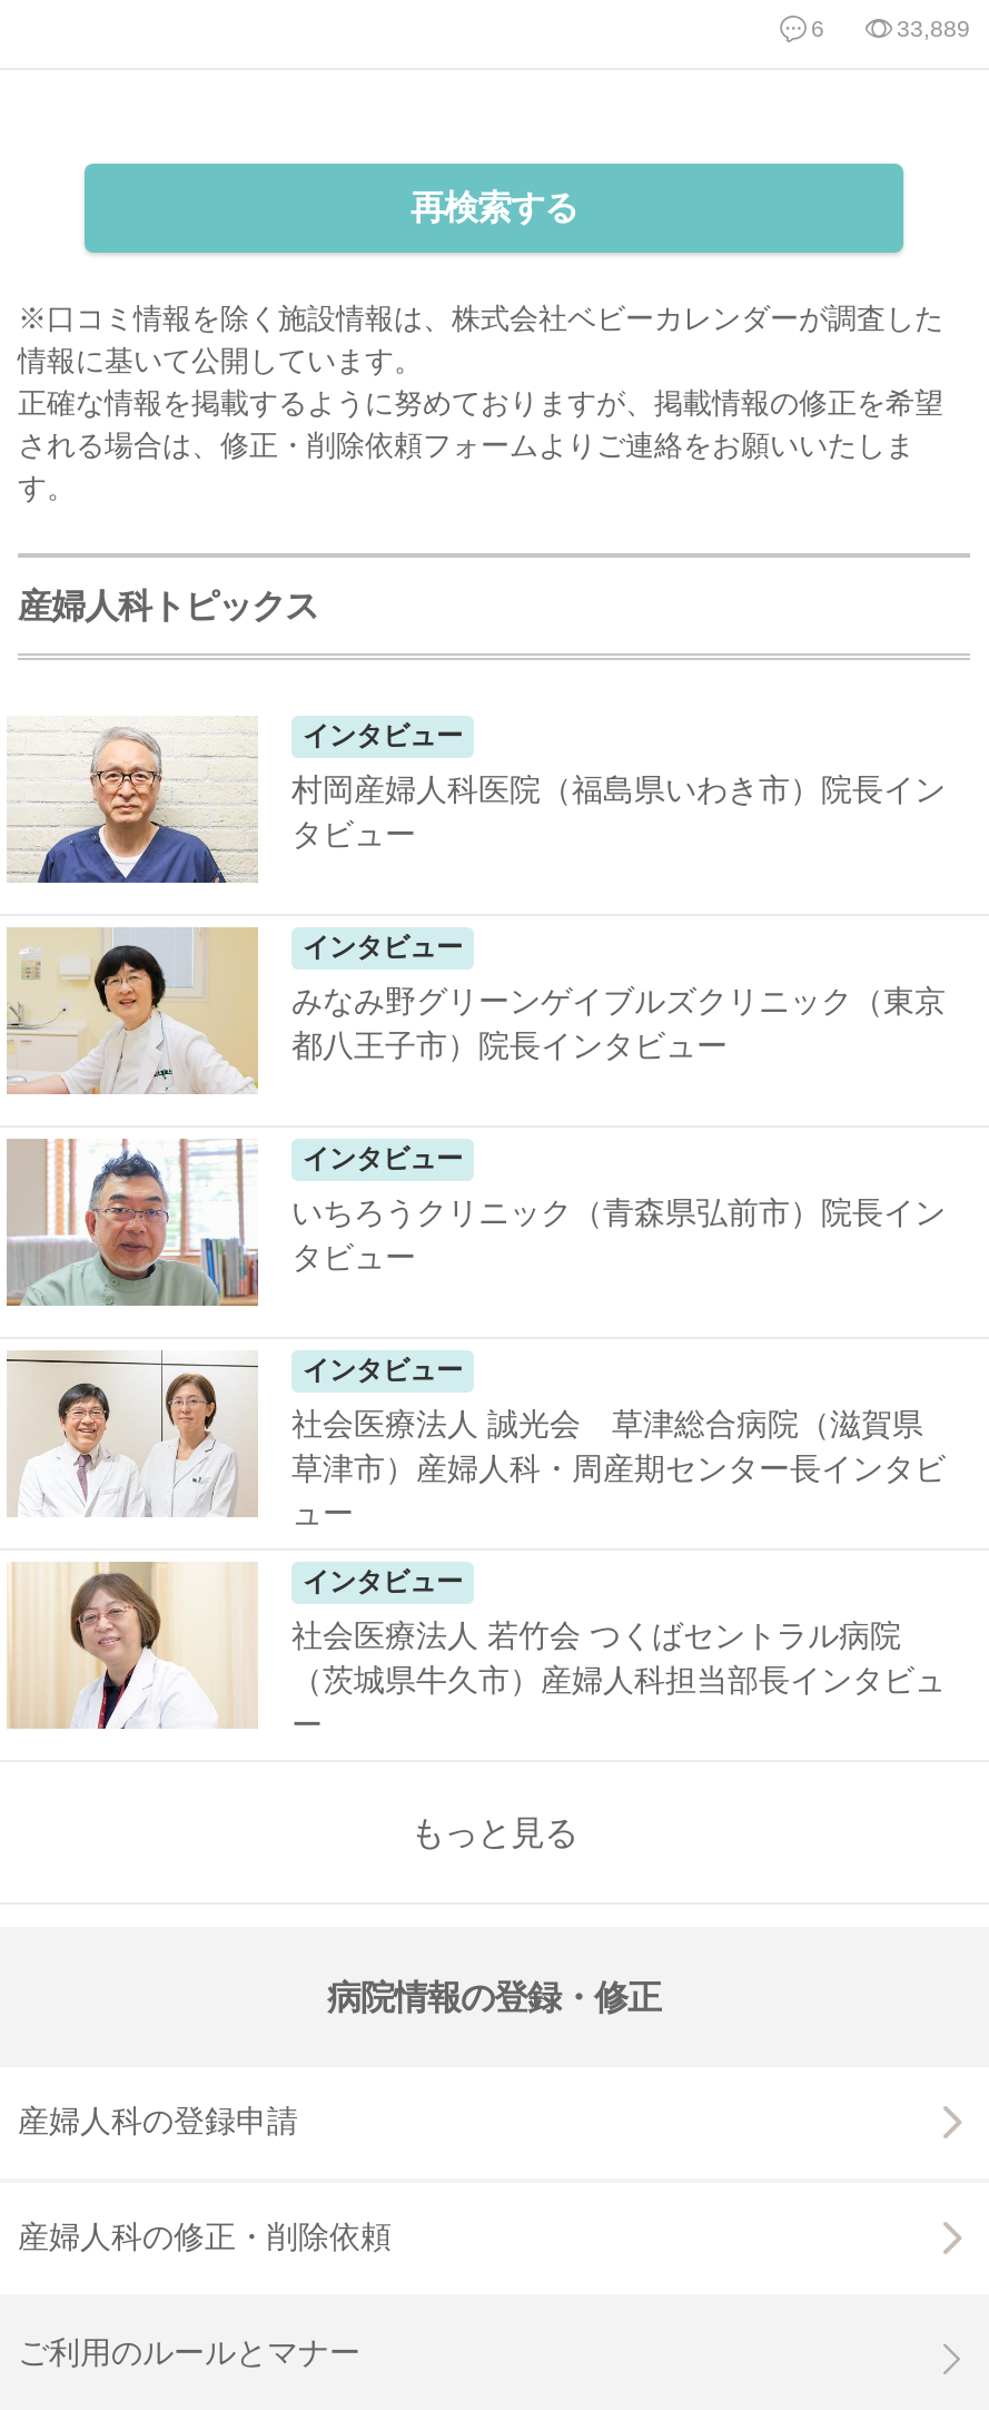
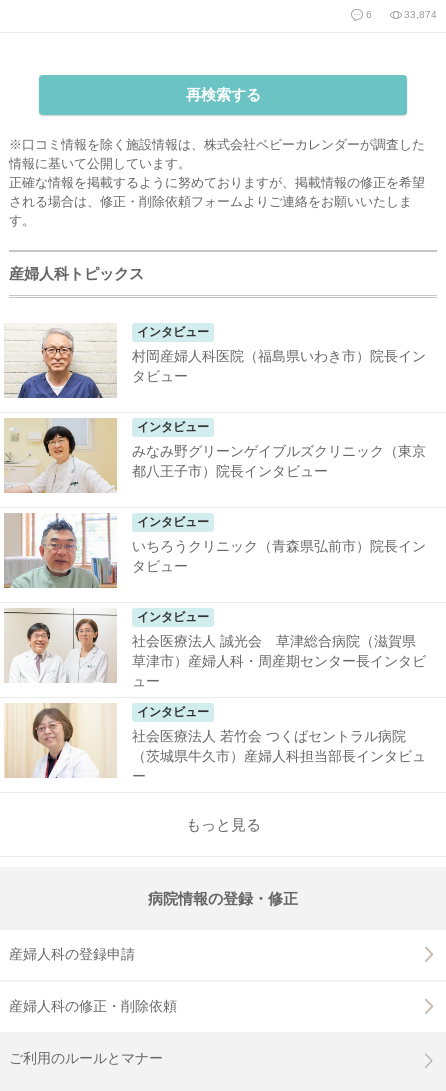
- 33,889
+ 33,874
